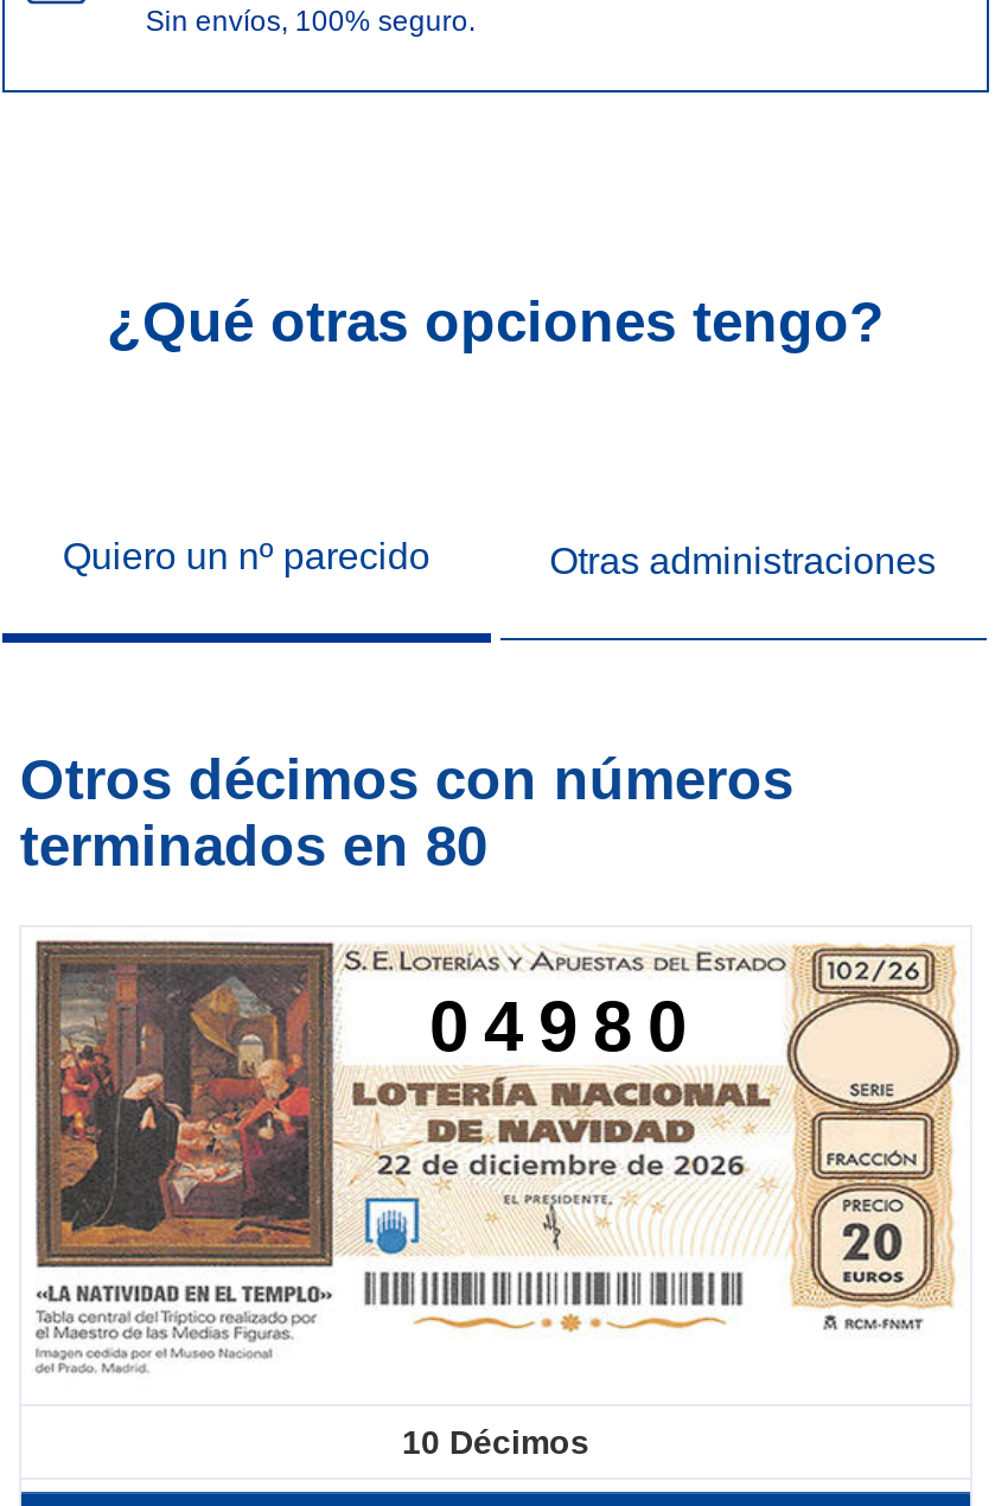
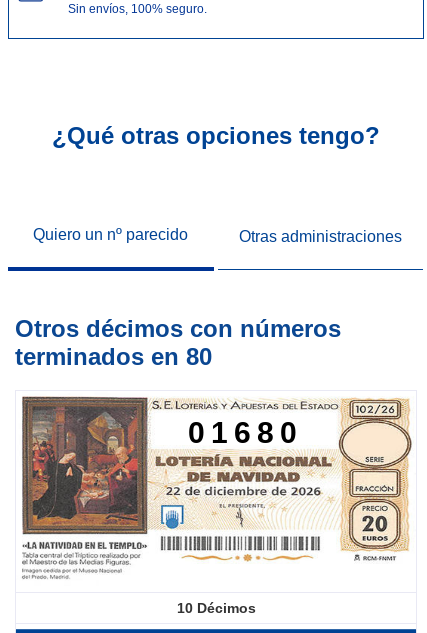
- 04980
+ 01680
